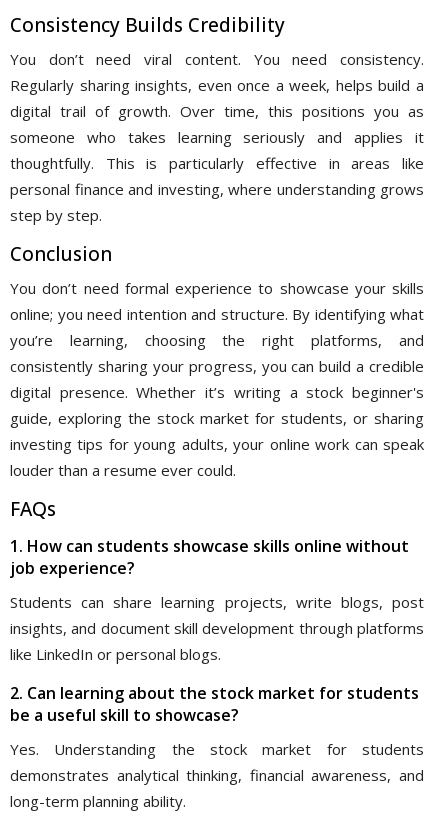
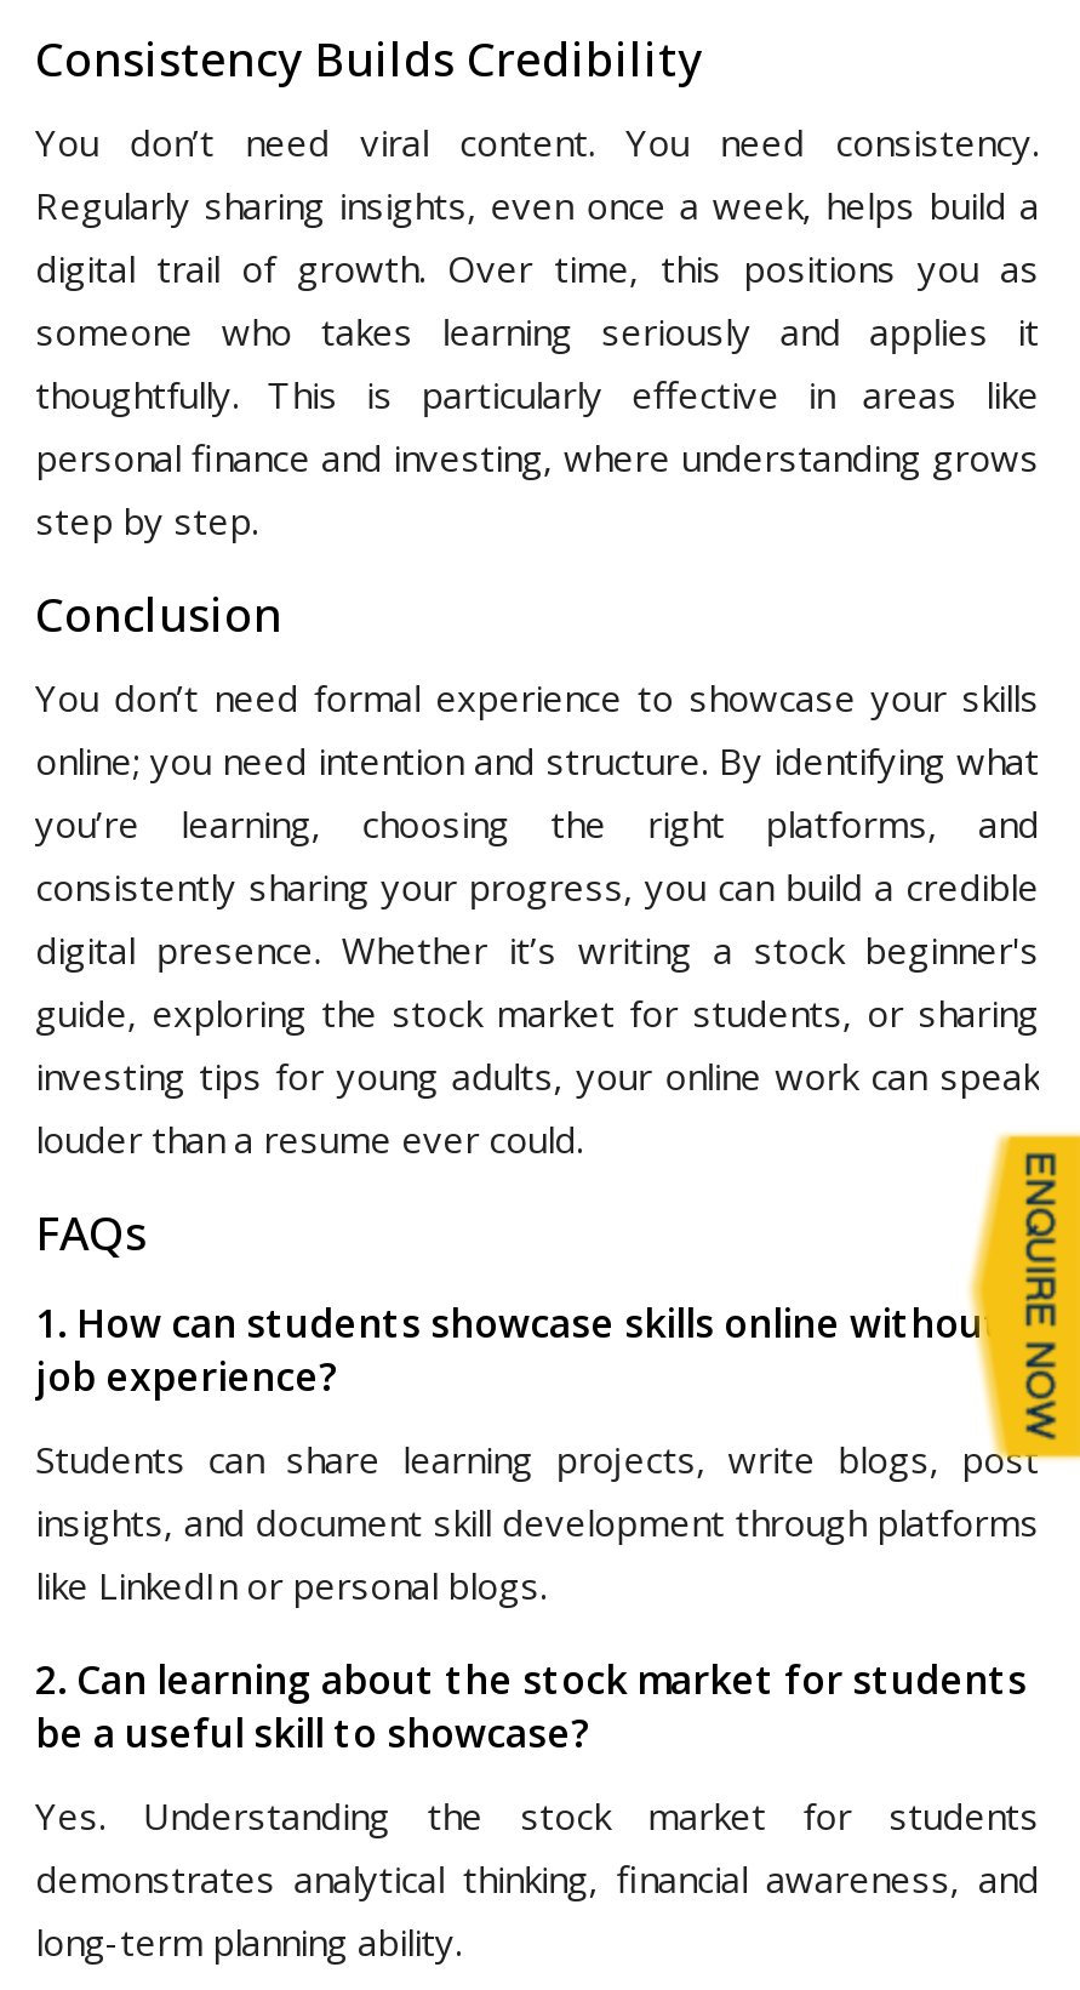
+ [image]
